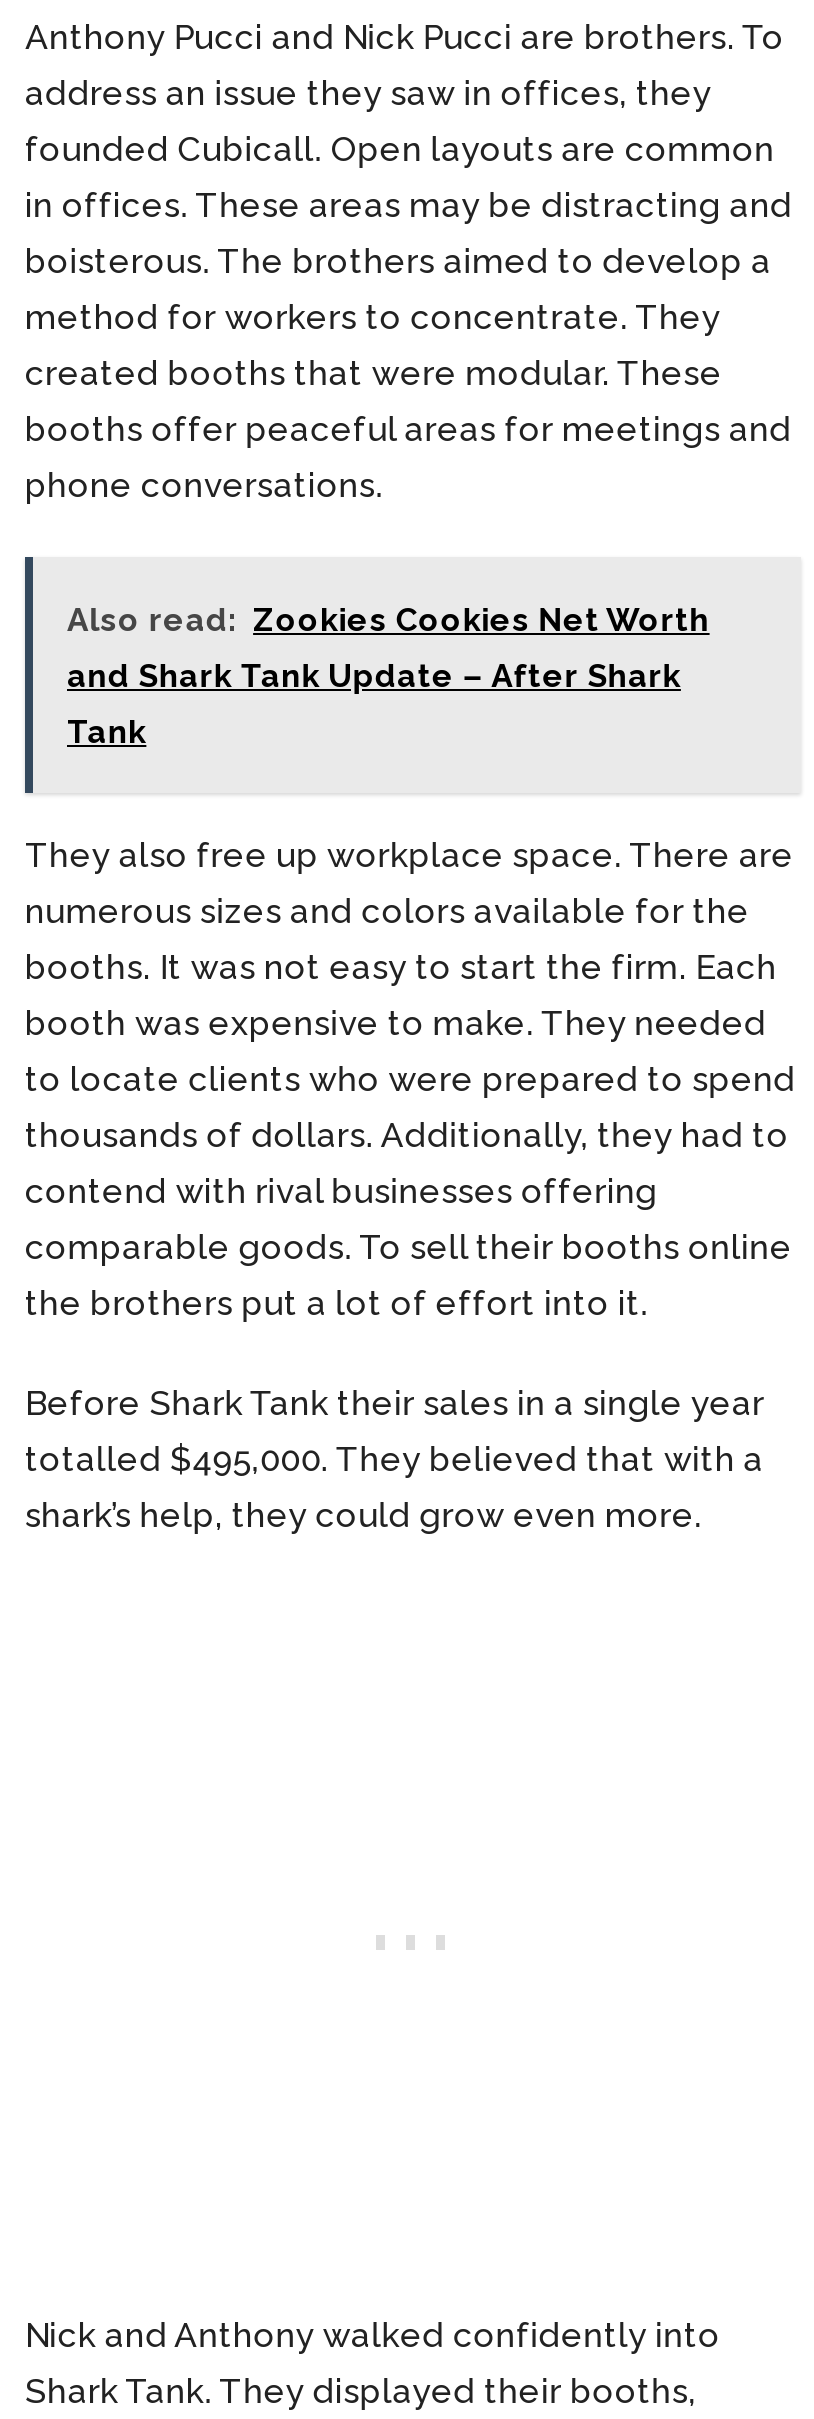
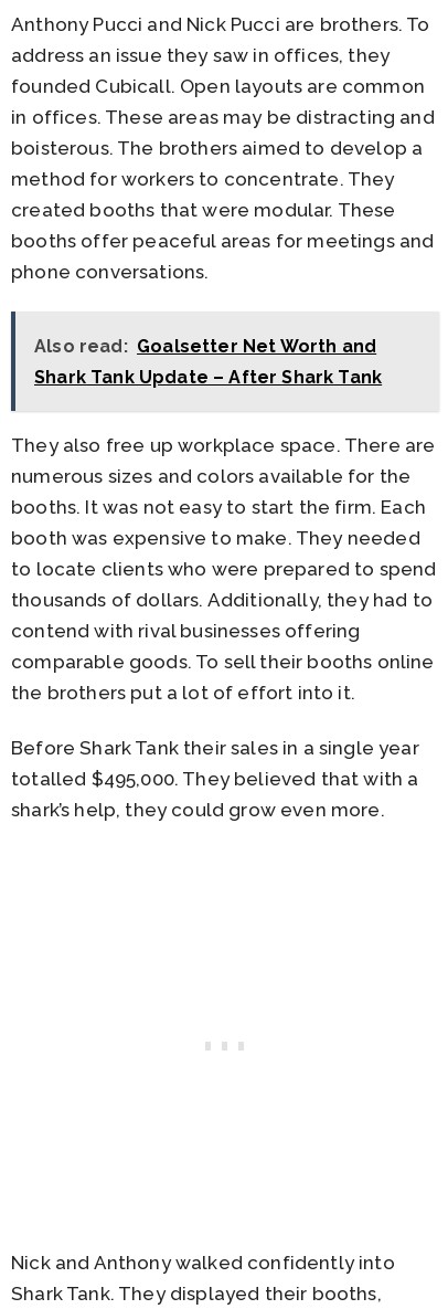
- Also read: Zookies Cookies Net Worth
- and Shark Tank Update – After Shark
- Tank
+ Also read: Goalsetter Net Worth and
+ Shark Tank Update – After Shark Tank
